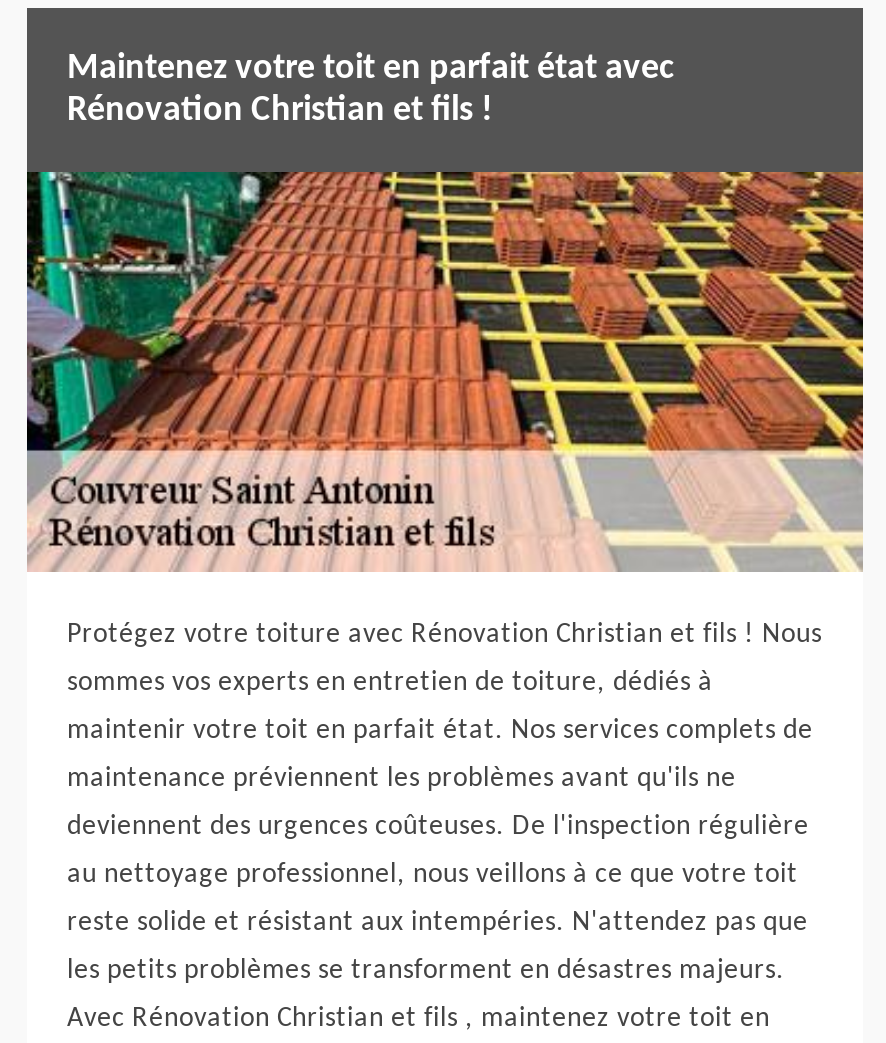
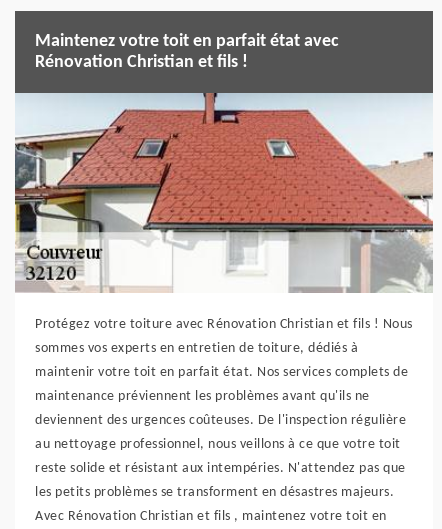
- [image]
+ [image]
